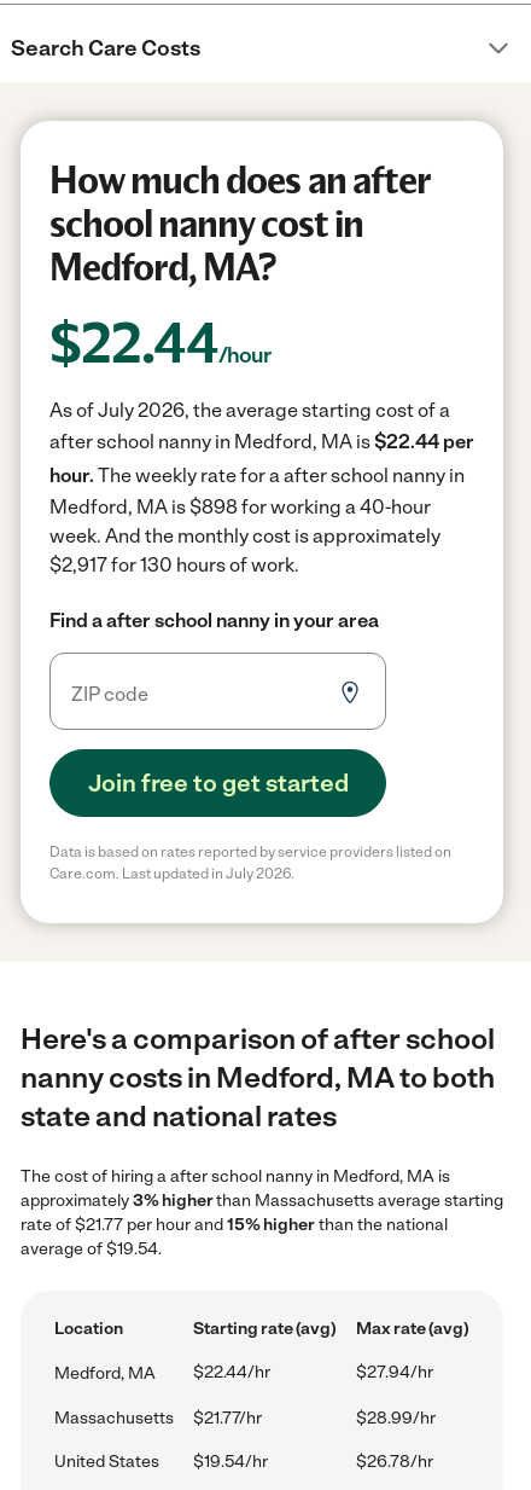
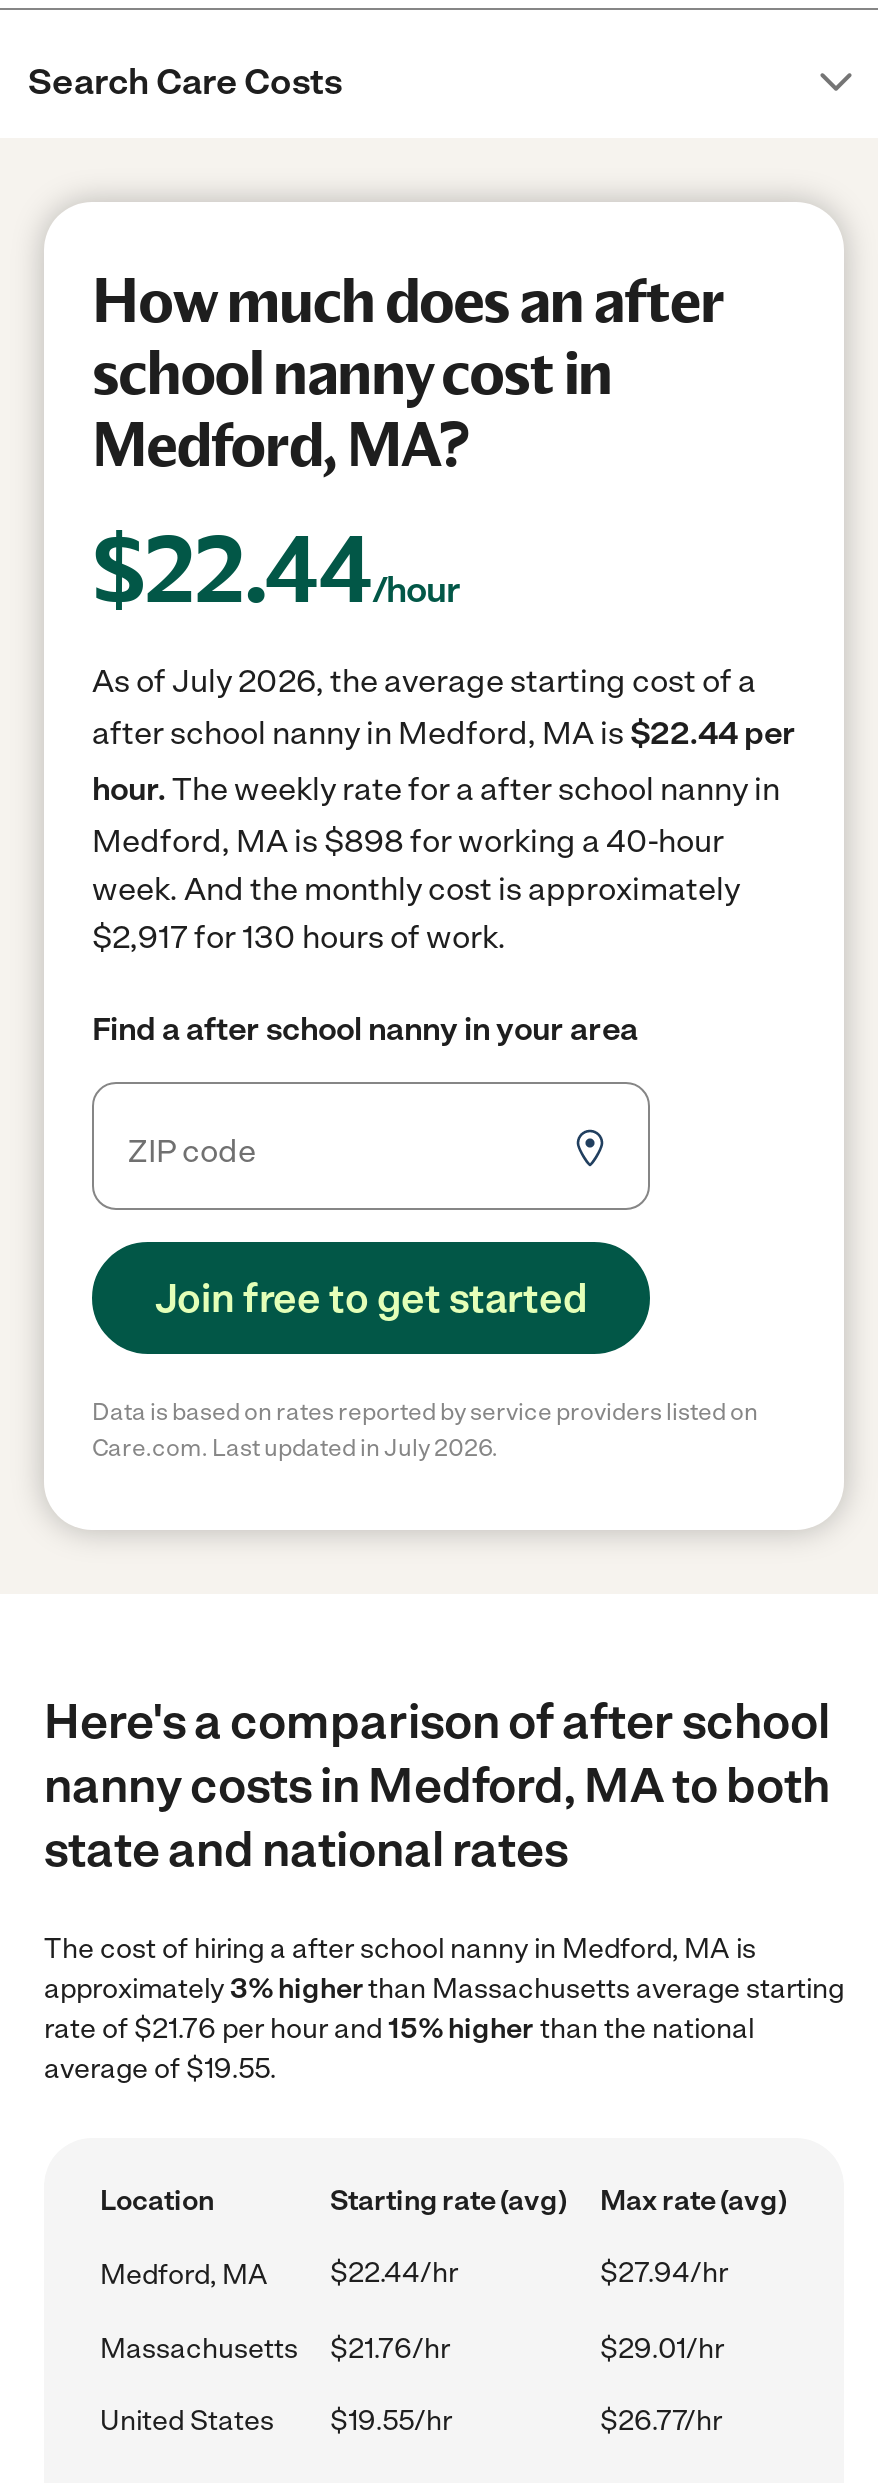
- rate of $21.77 per hour and 15% higher than the national
+ rate of $21.76 per hour and 15% higher than the national

- average of $19.54.
+ average of $19.55.

- $21.77/hr
- $28.99/hr
+ $21.76/hr
+ $29.01/hr

- $19.54/hr
- $26.78/hr
+ $19.55/hr
+ $26.77/hr
